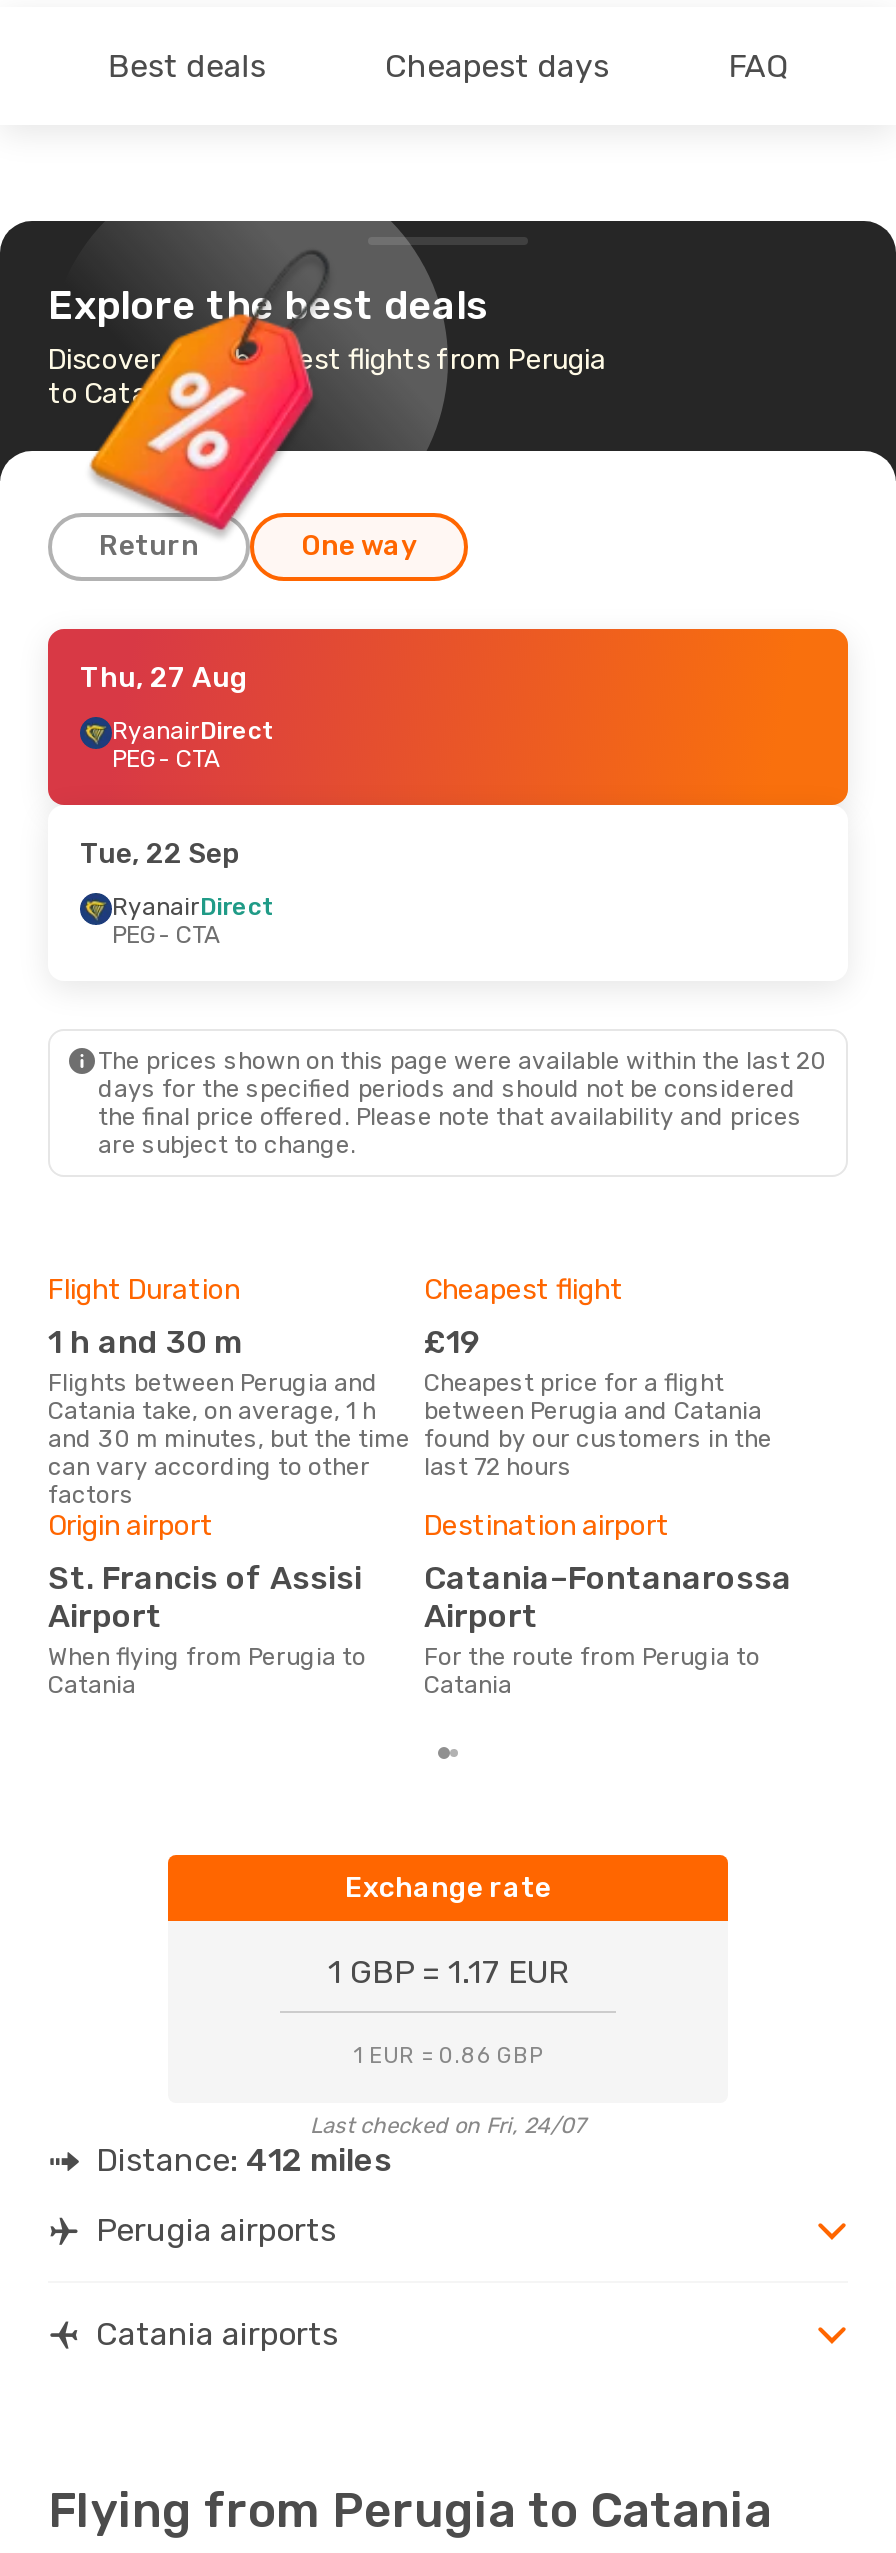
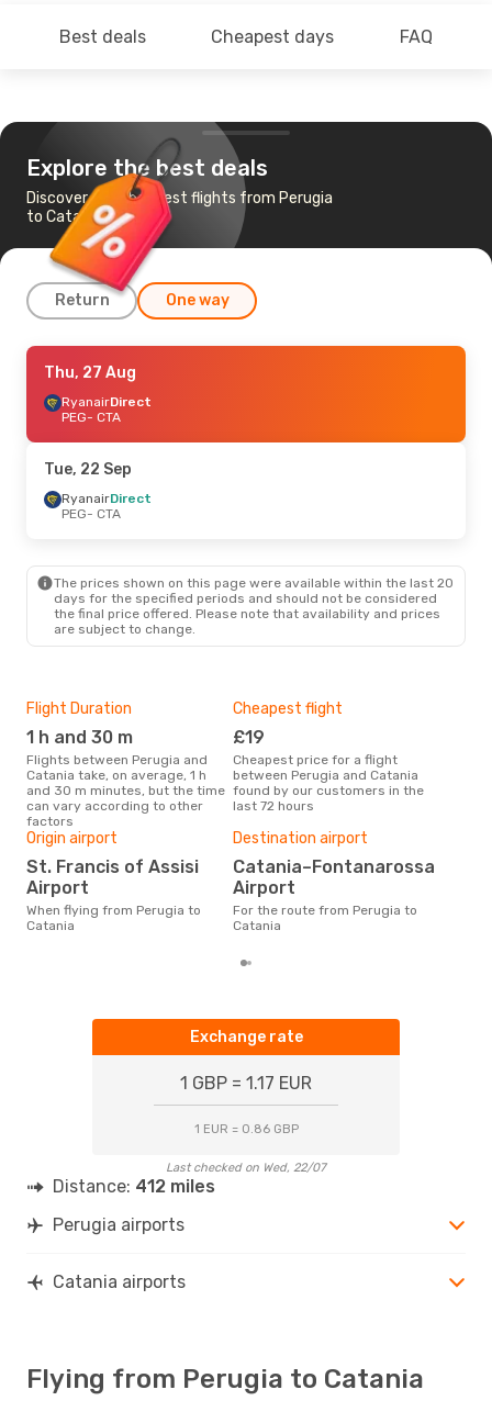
- Last checked on Fri, 24/07
+ Last checked on Wed, 22/07
